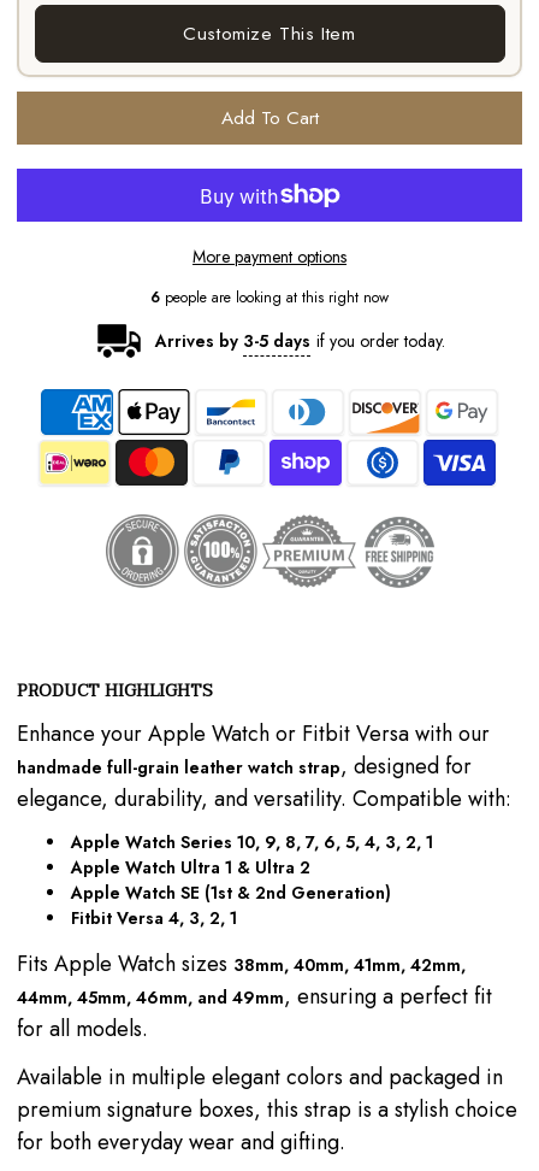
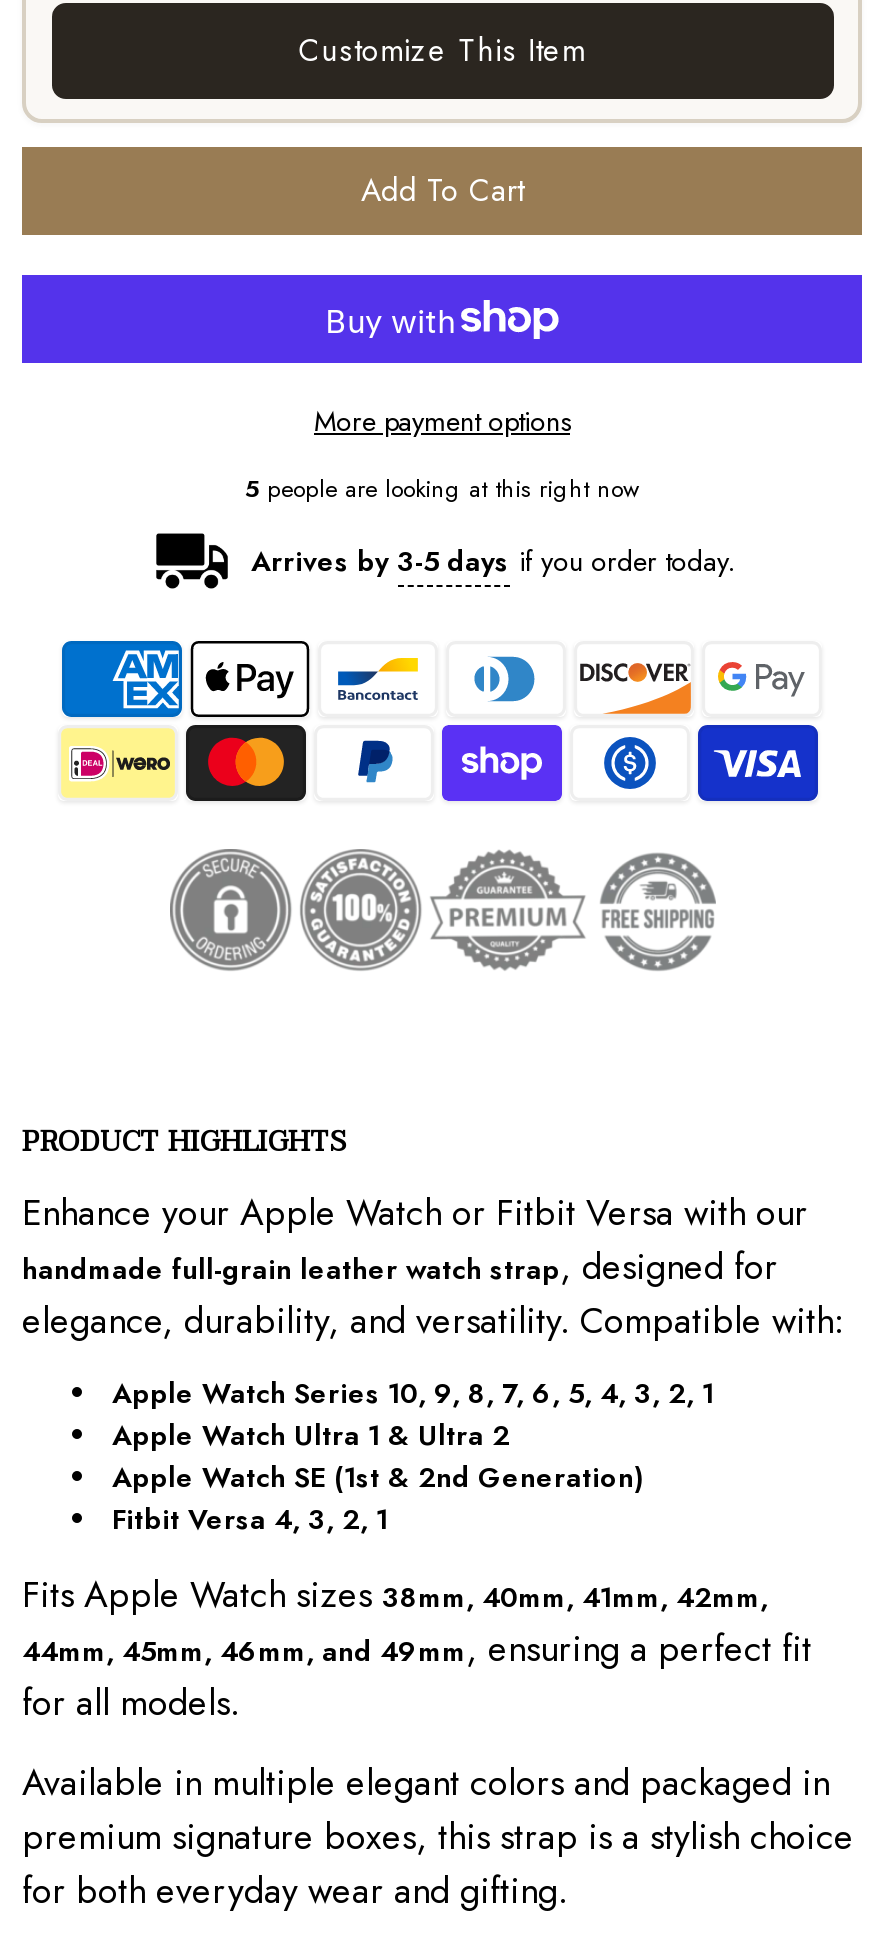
- 6 people are looking at this right now
+ 5 people are looking at this right now
